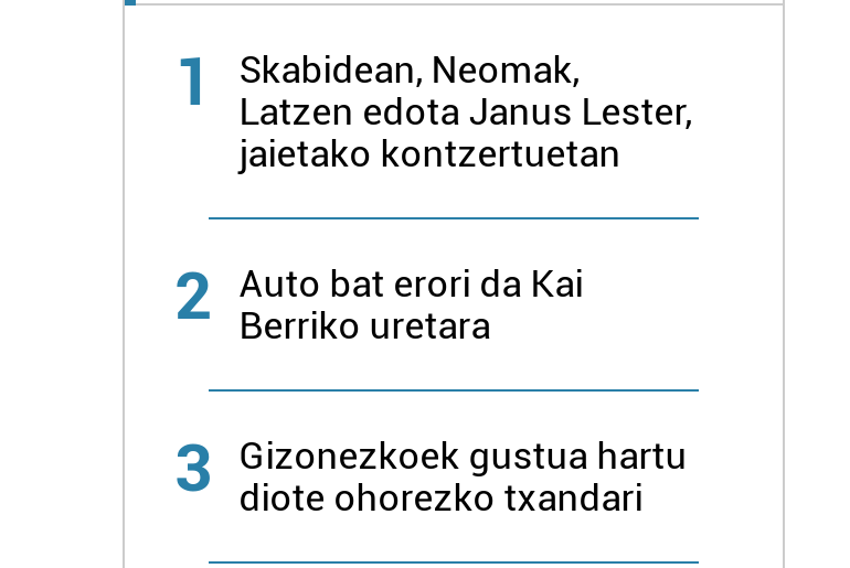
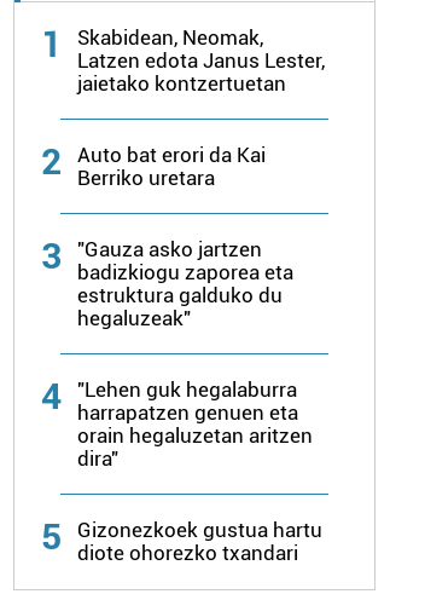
+ "Gauza asko jartzen
+ badizkiogu zaporea eta
+ estruktura galduko du
+ hegaluzeak"
+ 4
+ "Lehen guk hegalaburra
+ harrapatzen genuen eta
+ orain hegaluzetan aritzen
+ dira"
+ 5
